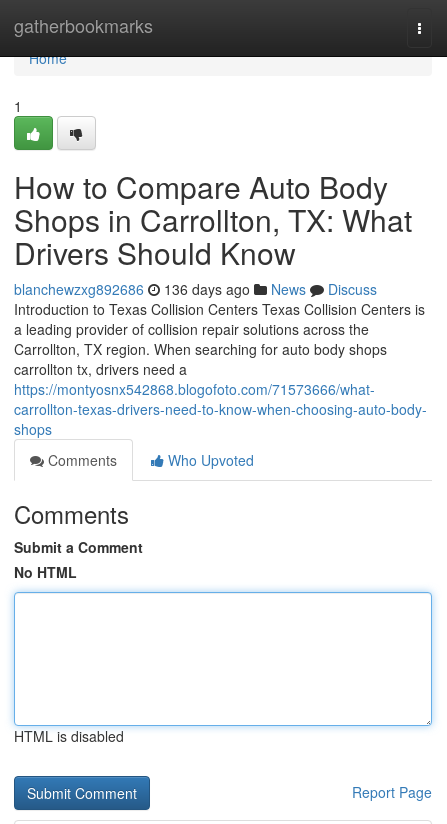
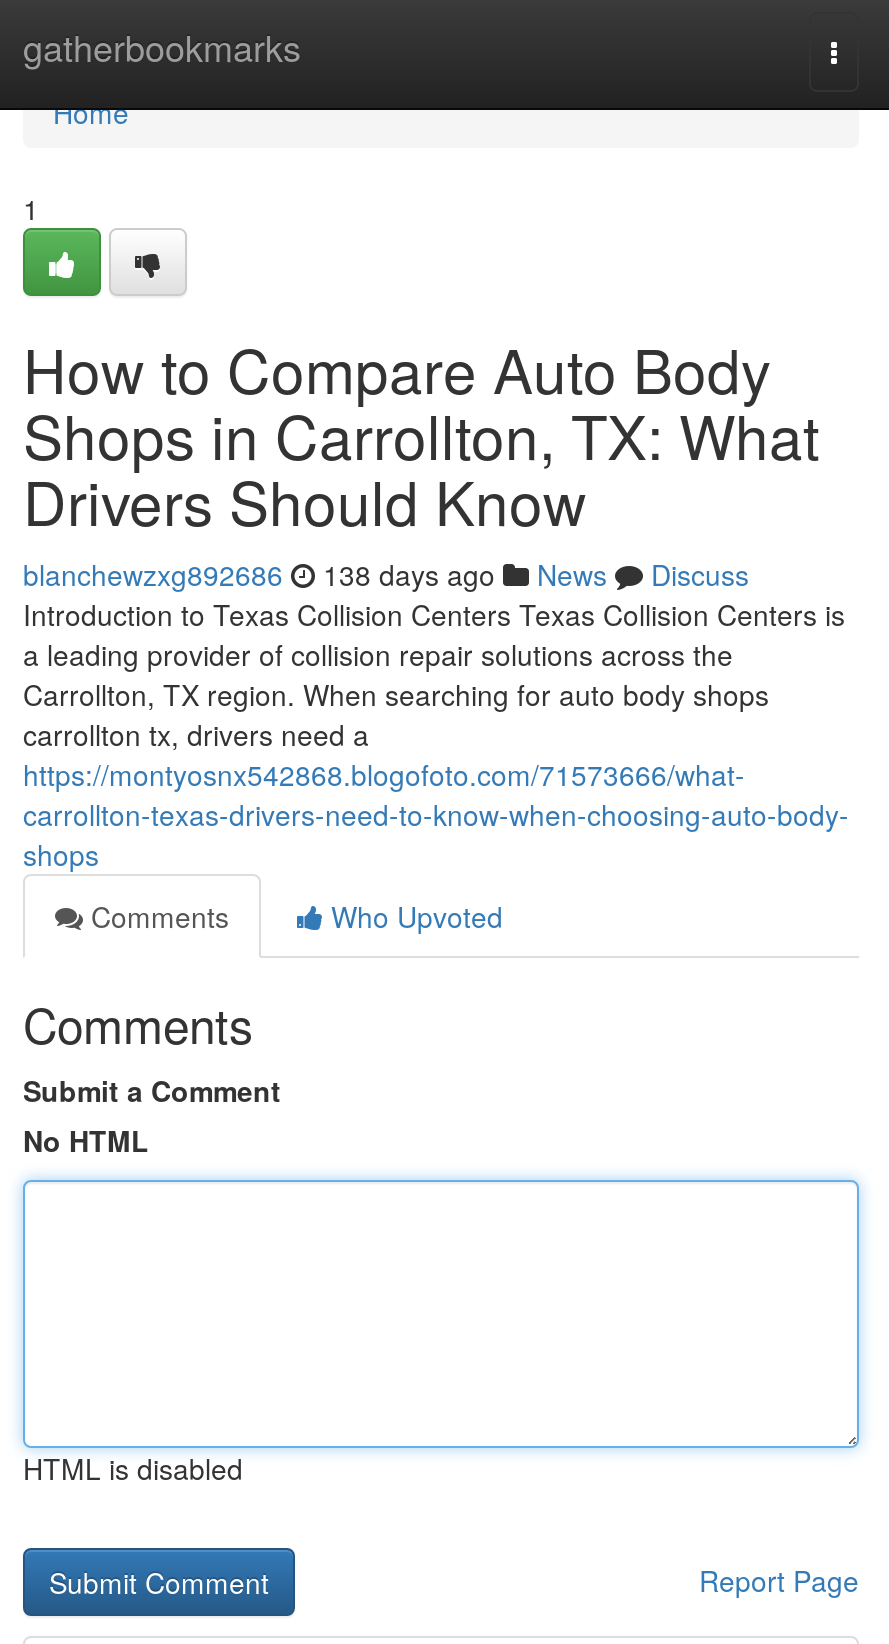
- blanchewzxg892686 136 days ago News Discuss
+ blanchewzxg892686 138 days ago News Discuss
